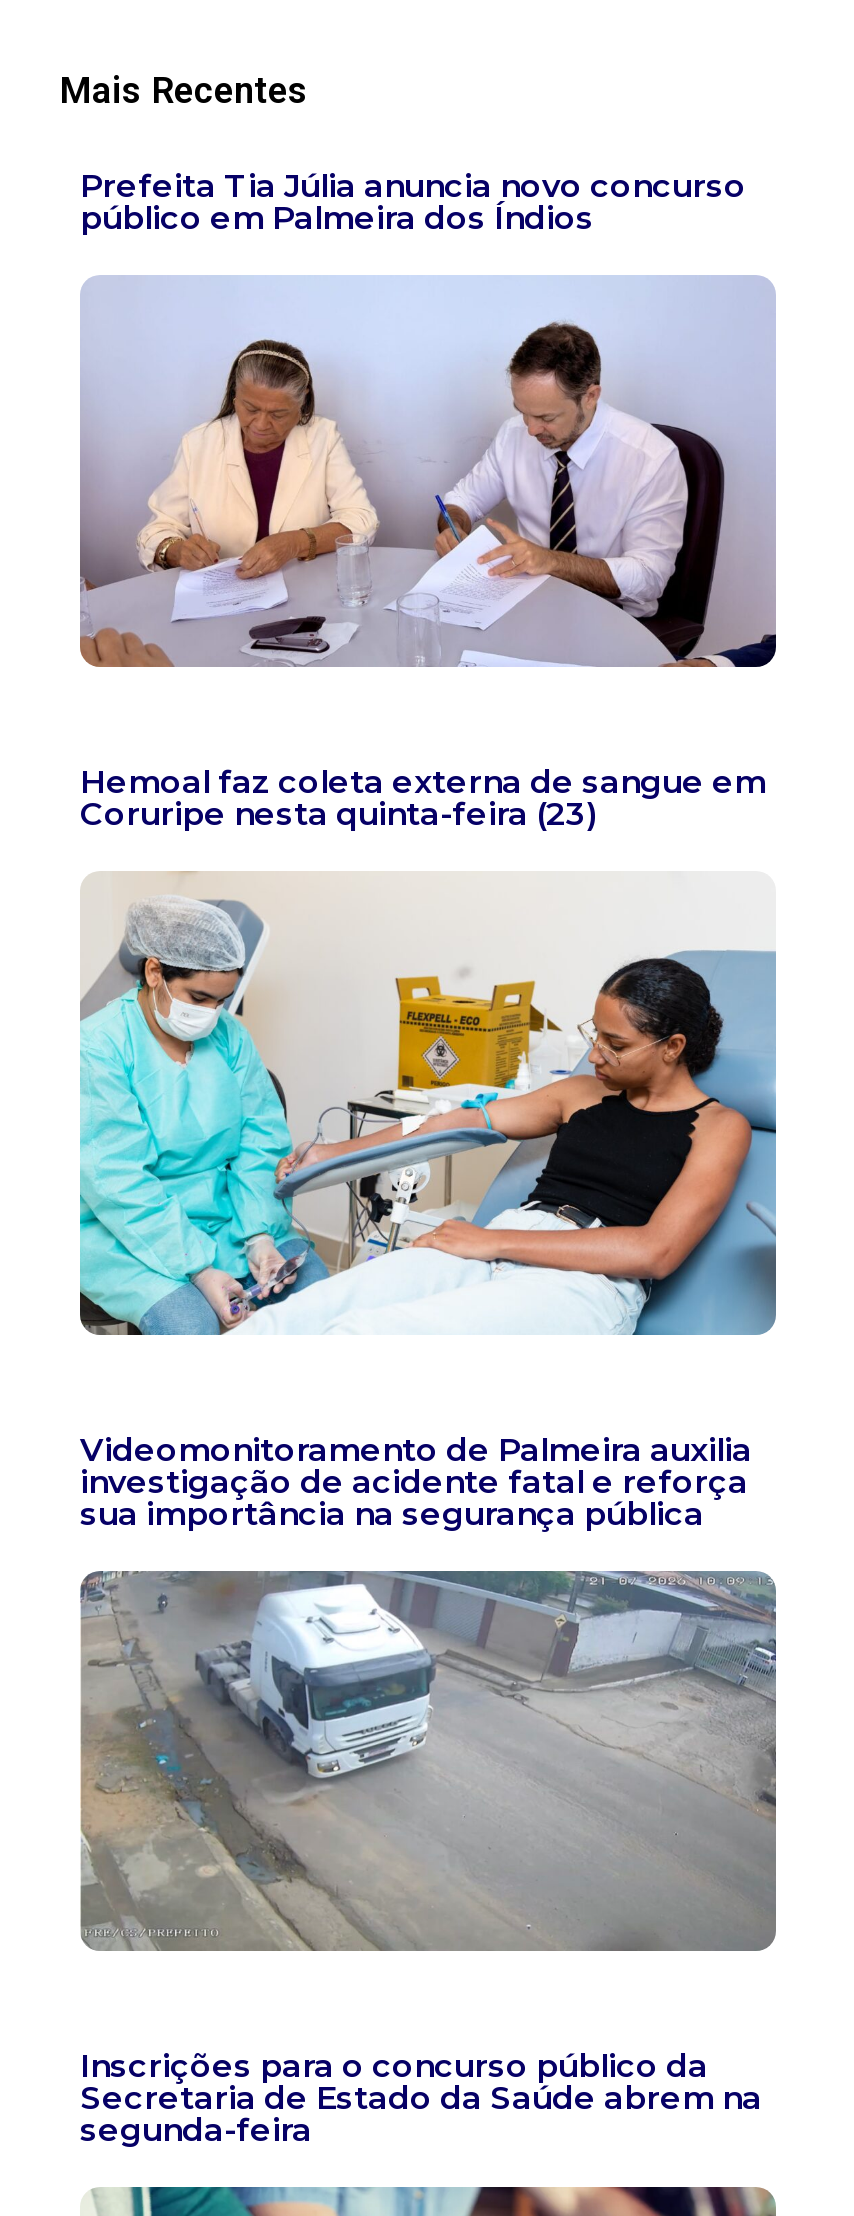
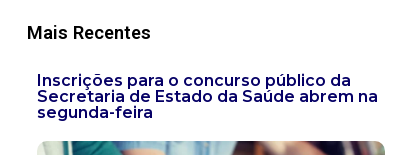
- Prefeita Tia Júlia anuncia novo concurso
- público em Palmeira dos Índios

- [image]

- Hemoal faz coleta externa de sangue em
- Coruripe nesta quinta-feira (23)

- [image]

- Videomonitoramento de Palmeira auxilia
- investigação de acidente fatal e reforça
- sua importância na segurança pública

- [image]
